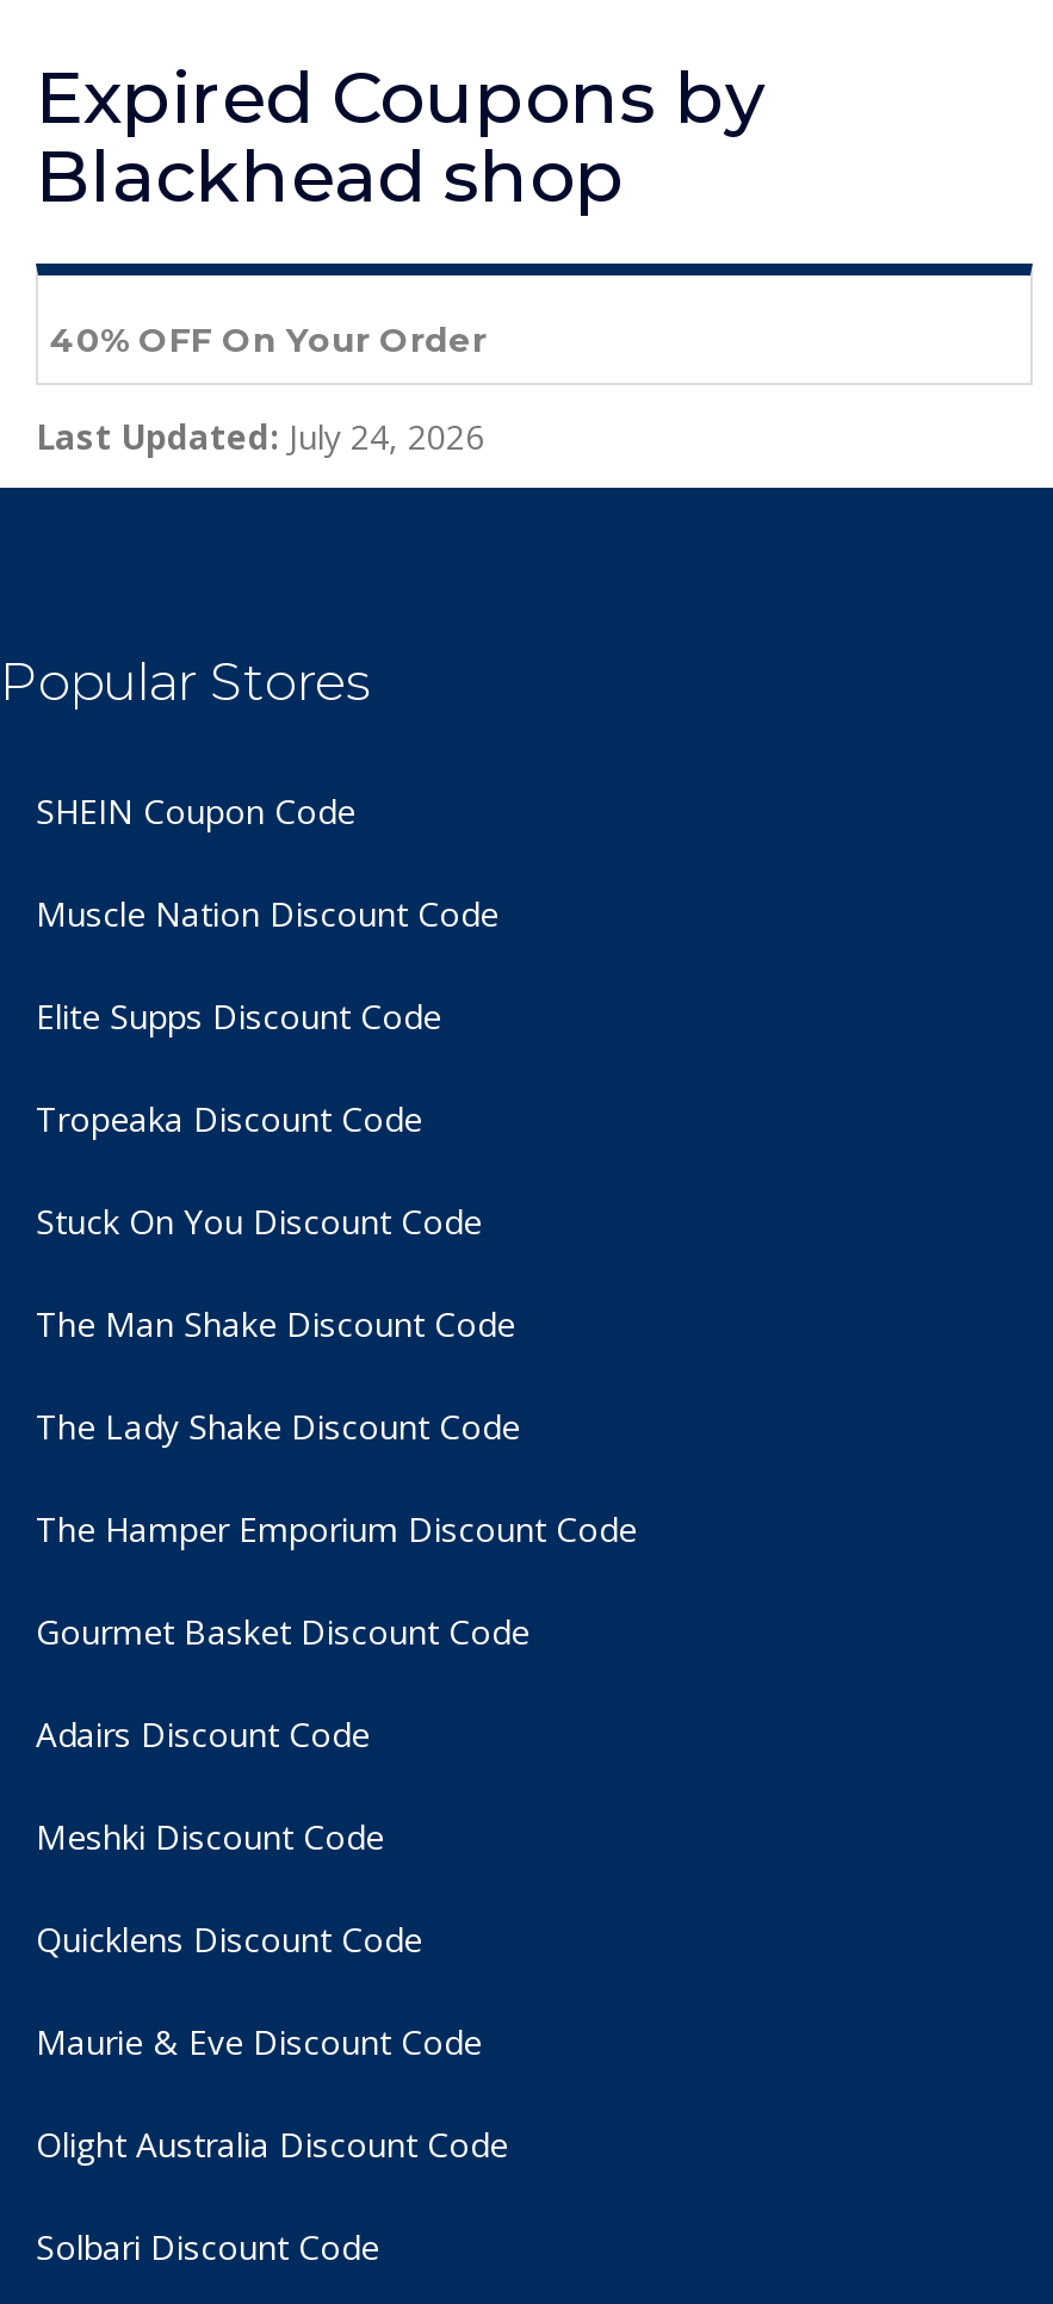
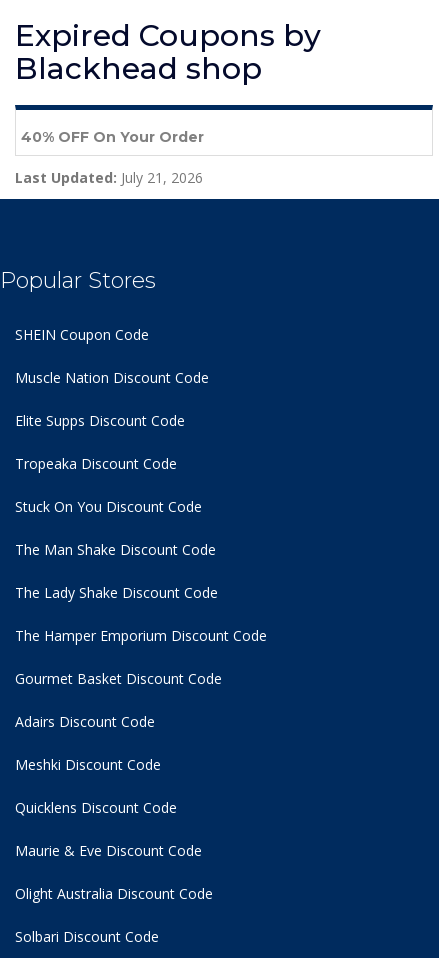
- Last Updated: July 24, 2026
+ Last Updated: July 21, 2026
